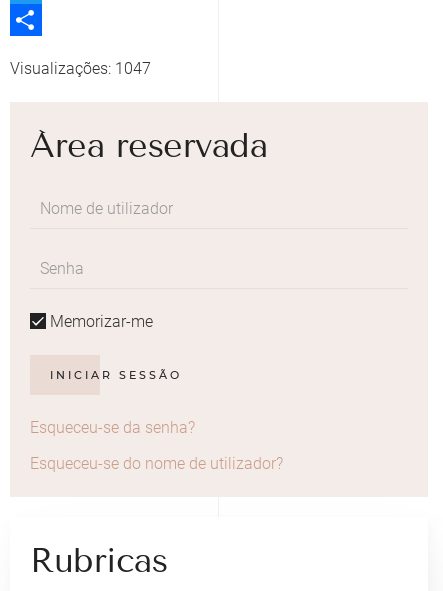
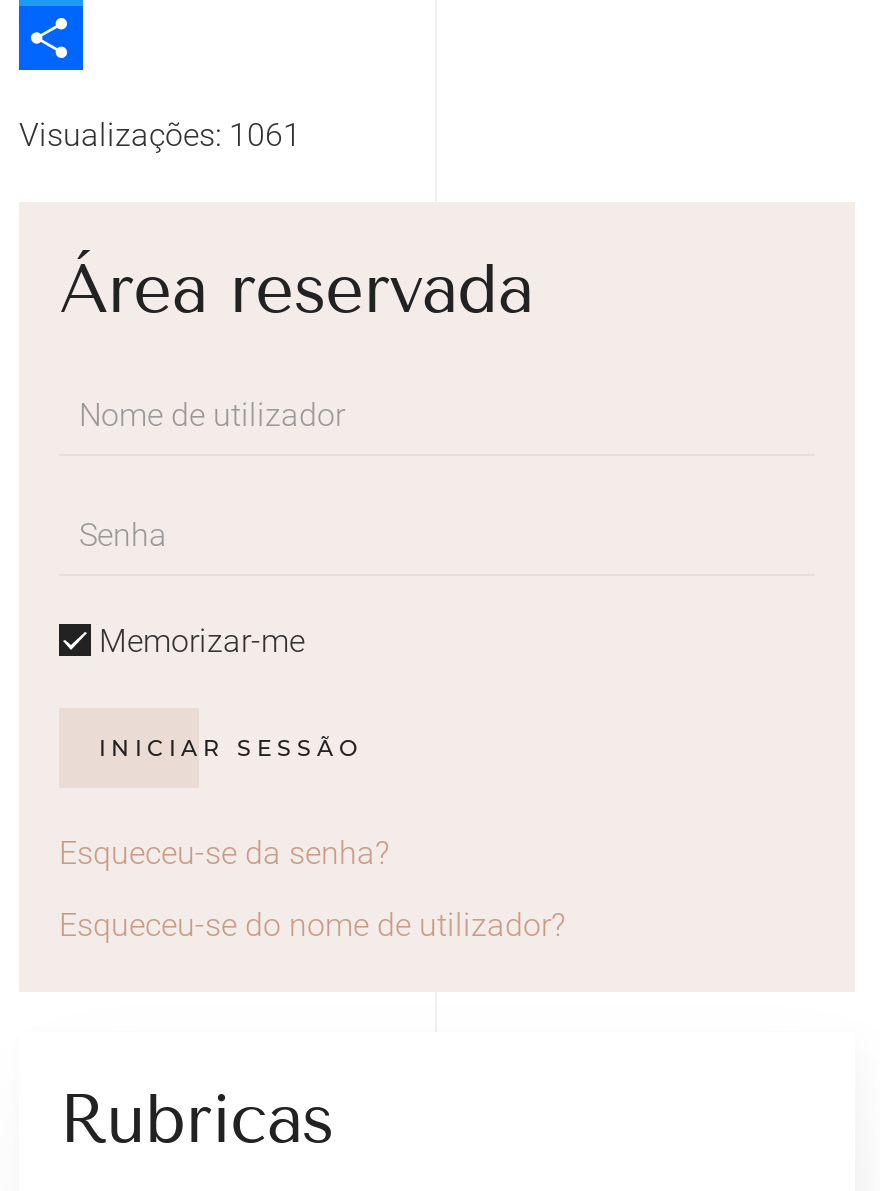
- Visualizações: 1047
+ Visualizações: 1061
